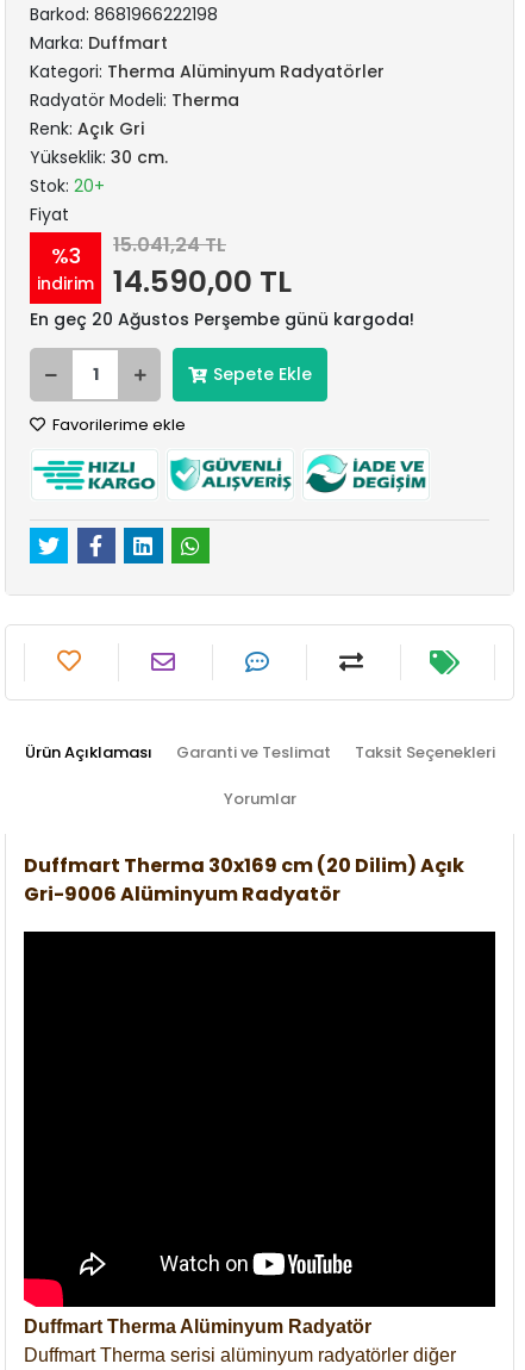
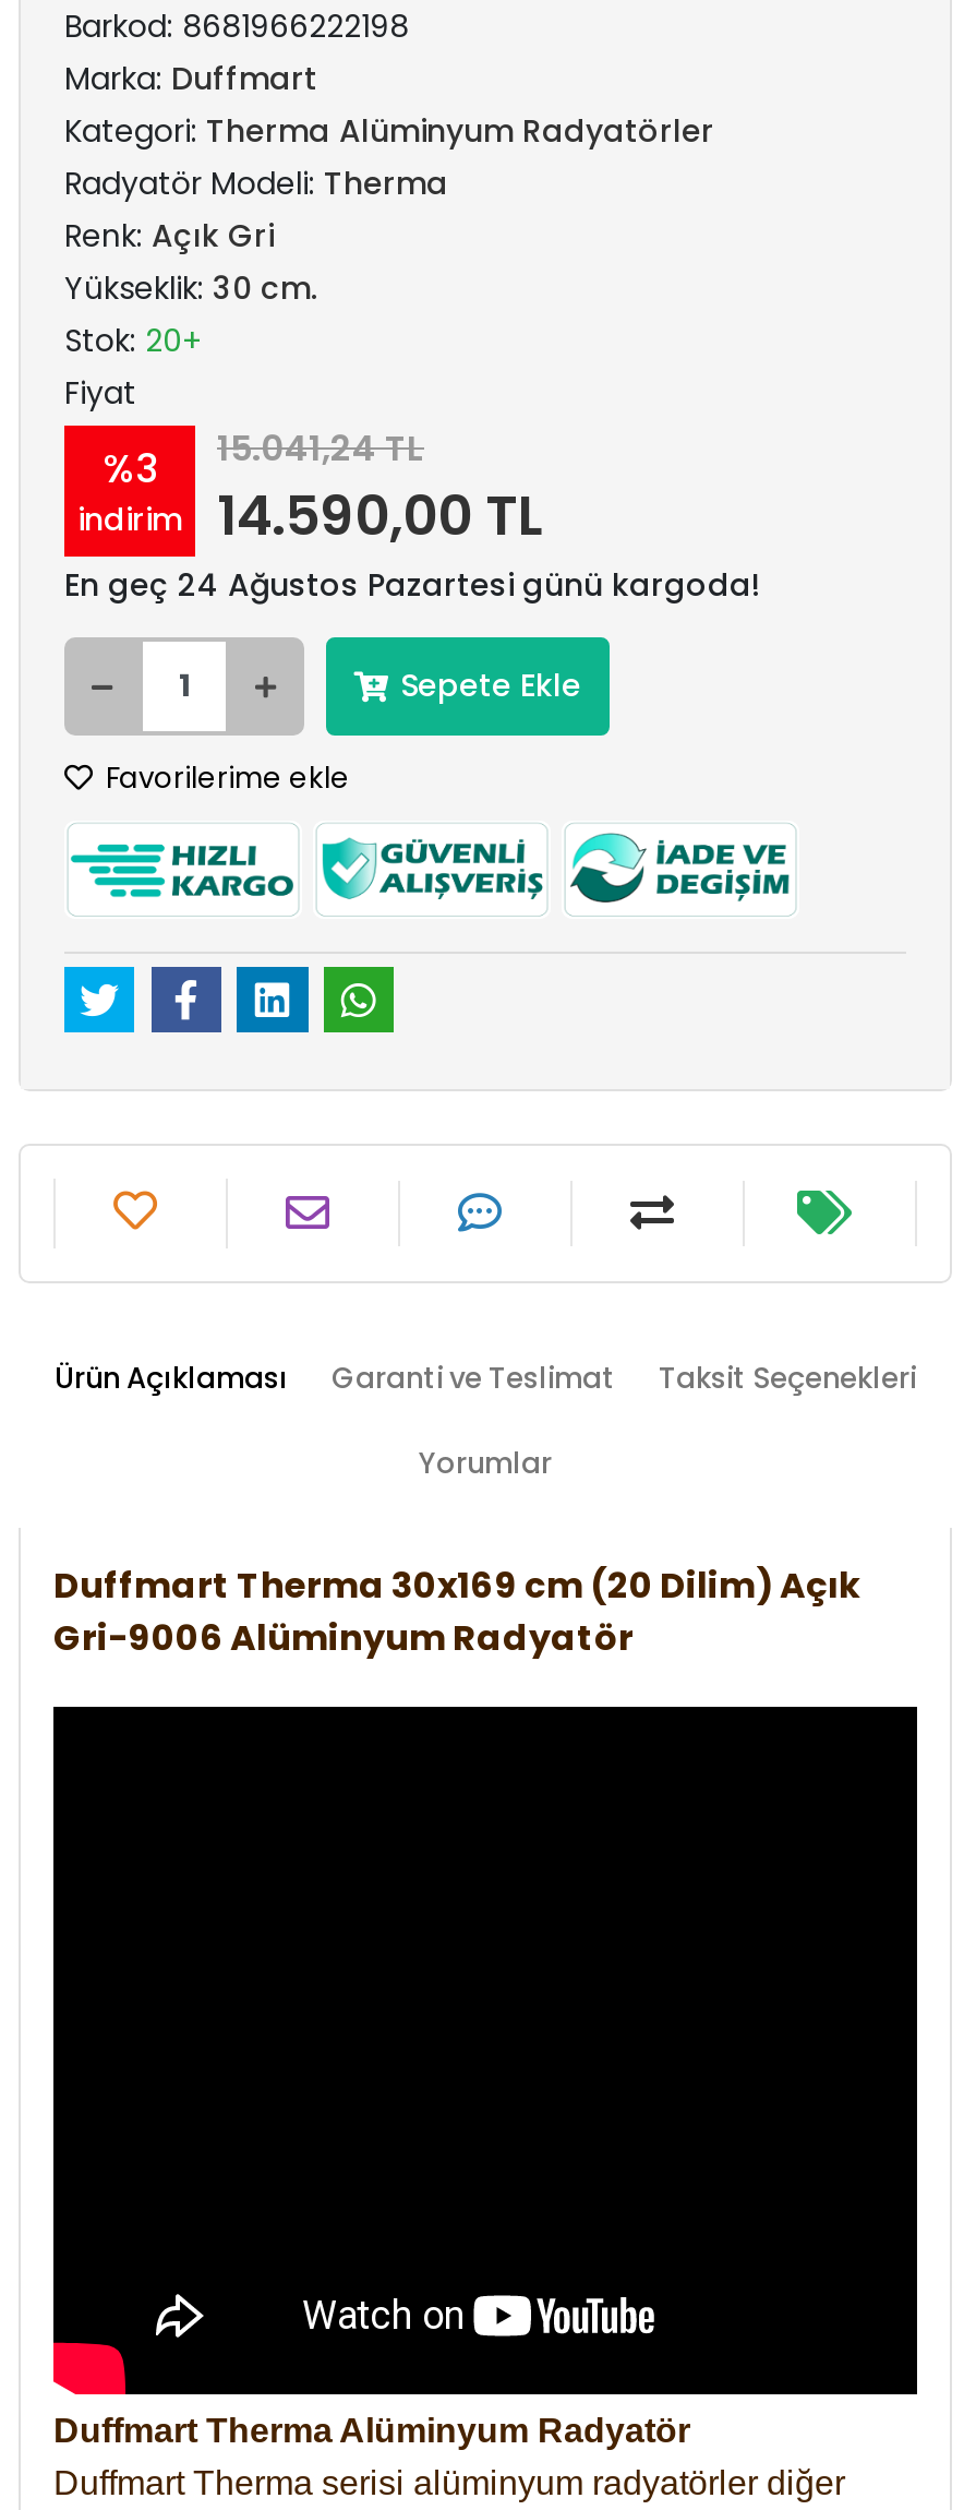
- En geç 20 Ağustos Perşembe günü kargoda!
+ En geç 24 Ağustos Pazartesi günü kargoda!
